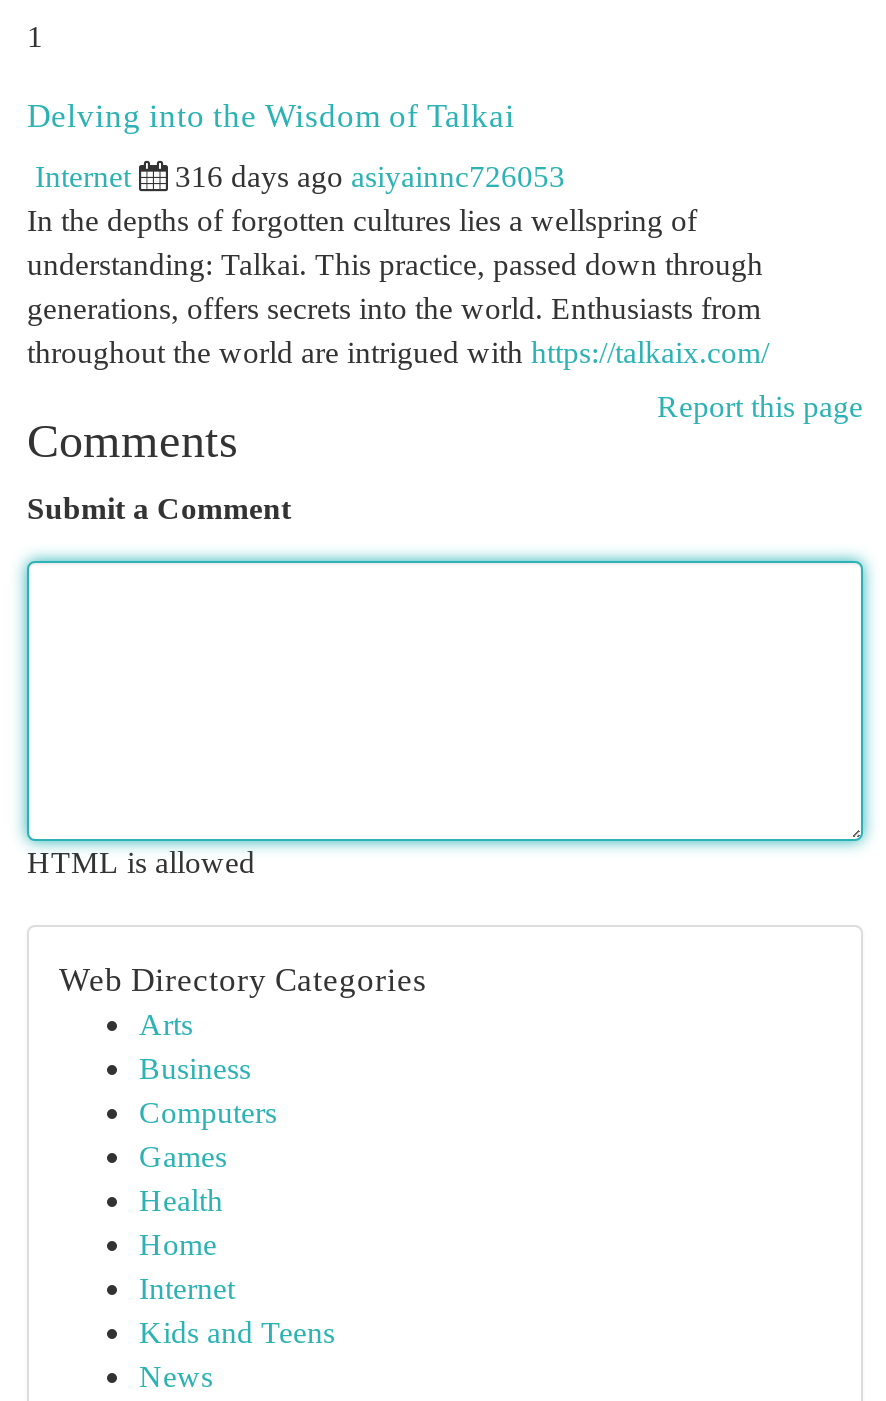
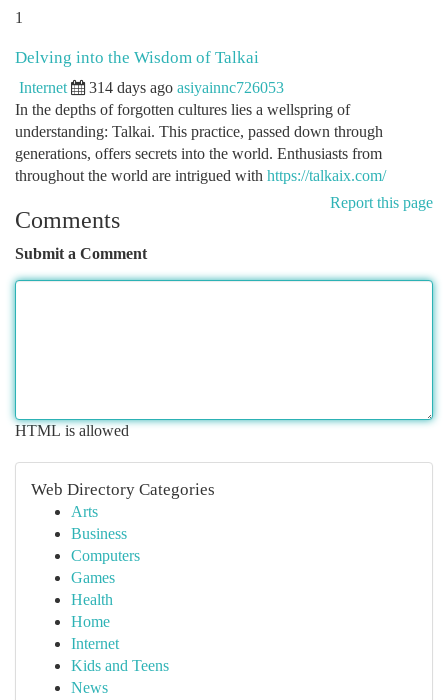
- 316 days ago asiyainnc726053
+ 314 days ago asiyainnc726053
